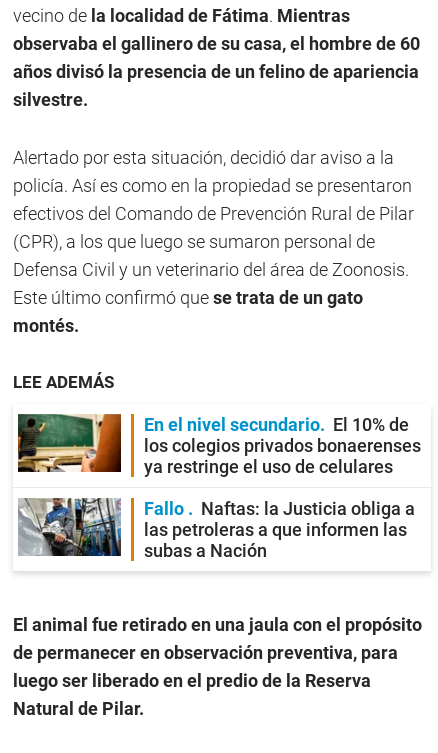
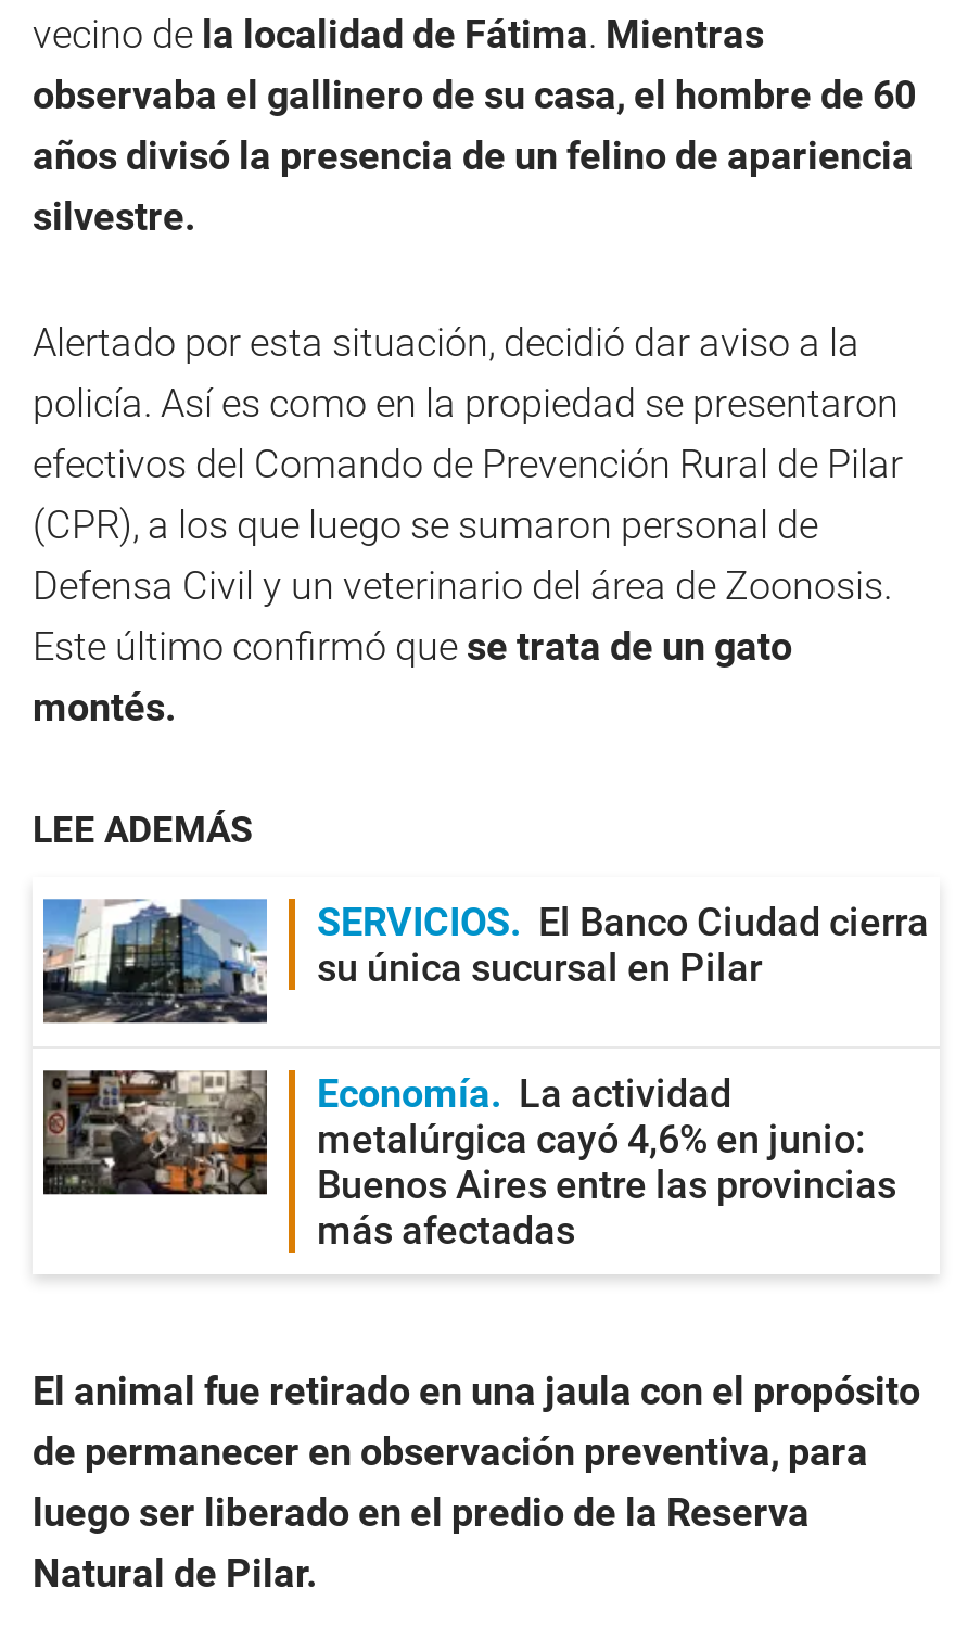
- [image]
- En el nivel secundario
- El 10% de
- los colegios privados bonaerenses
- ya restringe el uso de celulares
+ [image]
+ SERVICIOS
+ El Banco Ciudad cierra
+ su única sucursal en Pilar

- [image]
- Fallo
- Naftas: la Justicia obliga a
- las petroleras a que informen las
- subas a Nación
+ [image]
+ Economía
+ La actividad
+ metalúrgica cayó 4,6% en junio:
+ Buenos Aires entre las provincias
+ más afectadas
